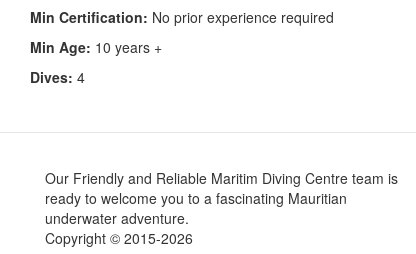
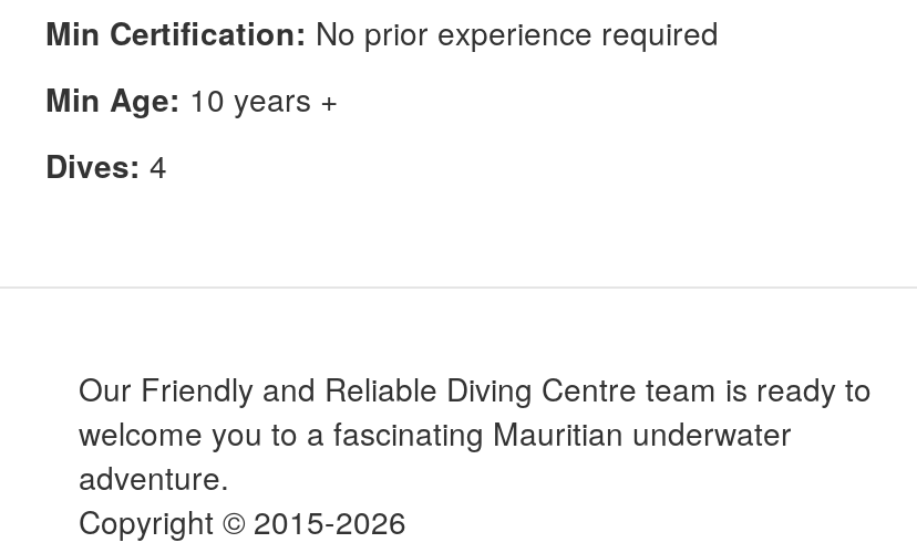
- Our Friendly and Reliable Maritim Diving Centre team is
- ready to welcome you to a fascinating Mauritian
- underwater adventure.
+ Our Friendly and Reliable Diving Centre team is ready to
+ welcome you to a fascinating Mauritian underwater
+ adventure.
